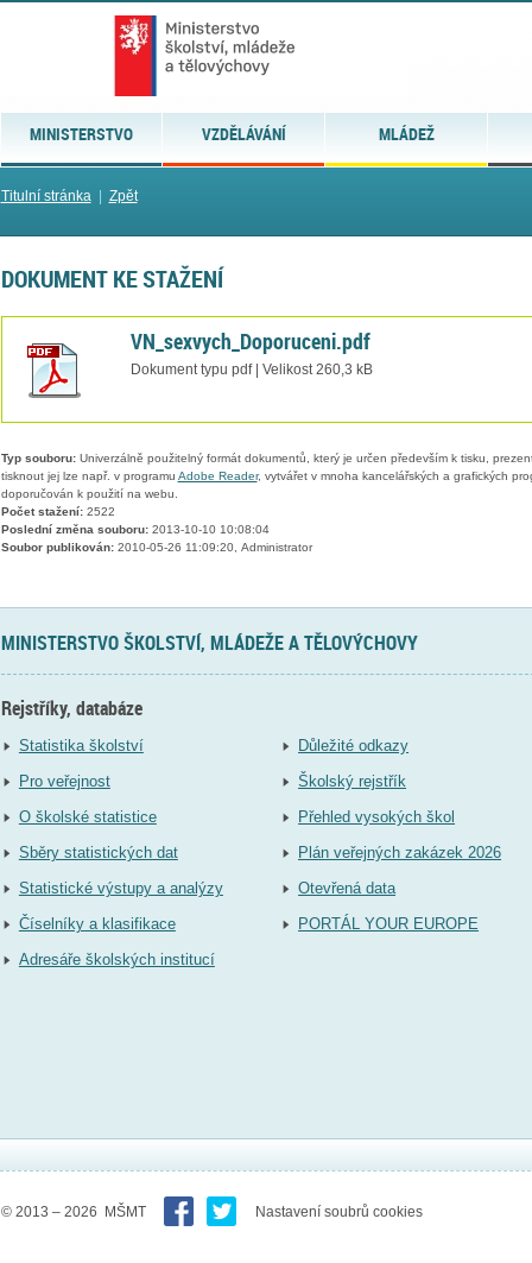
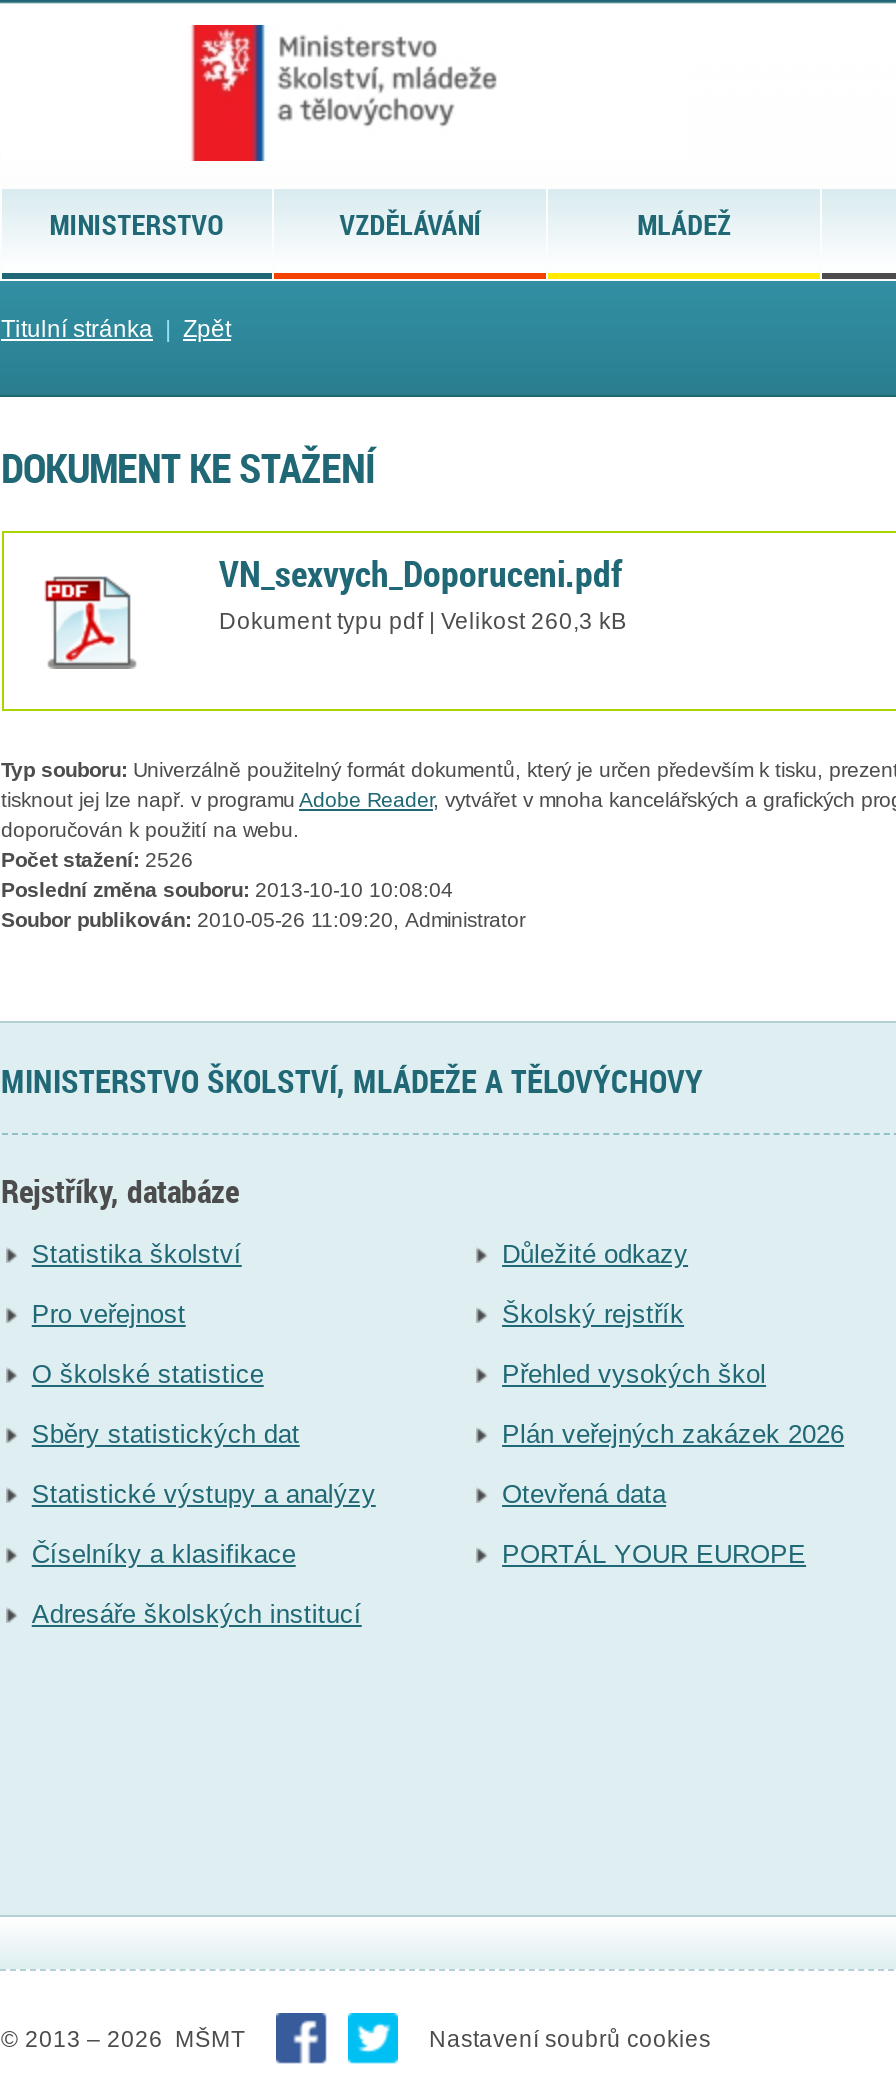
- Počet stažení: 2522
+ Počet stažení: 2526
